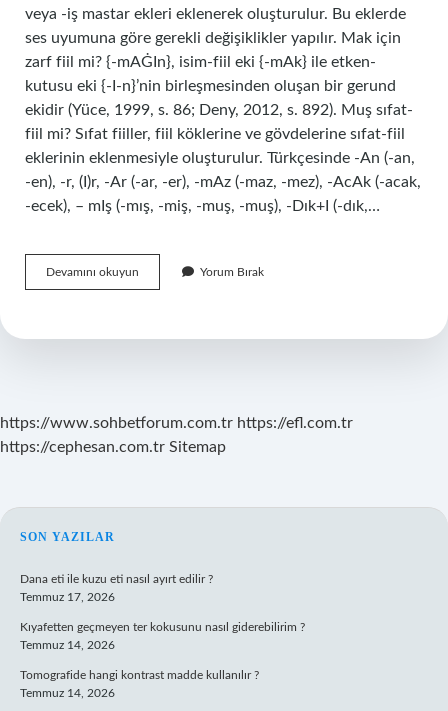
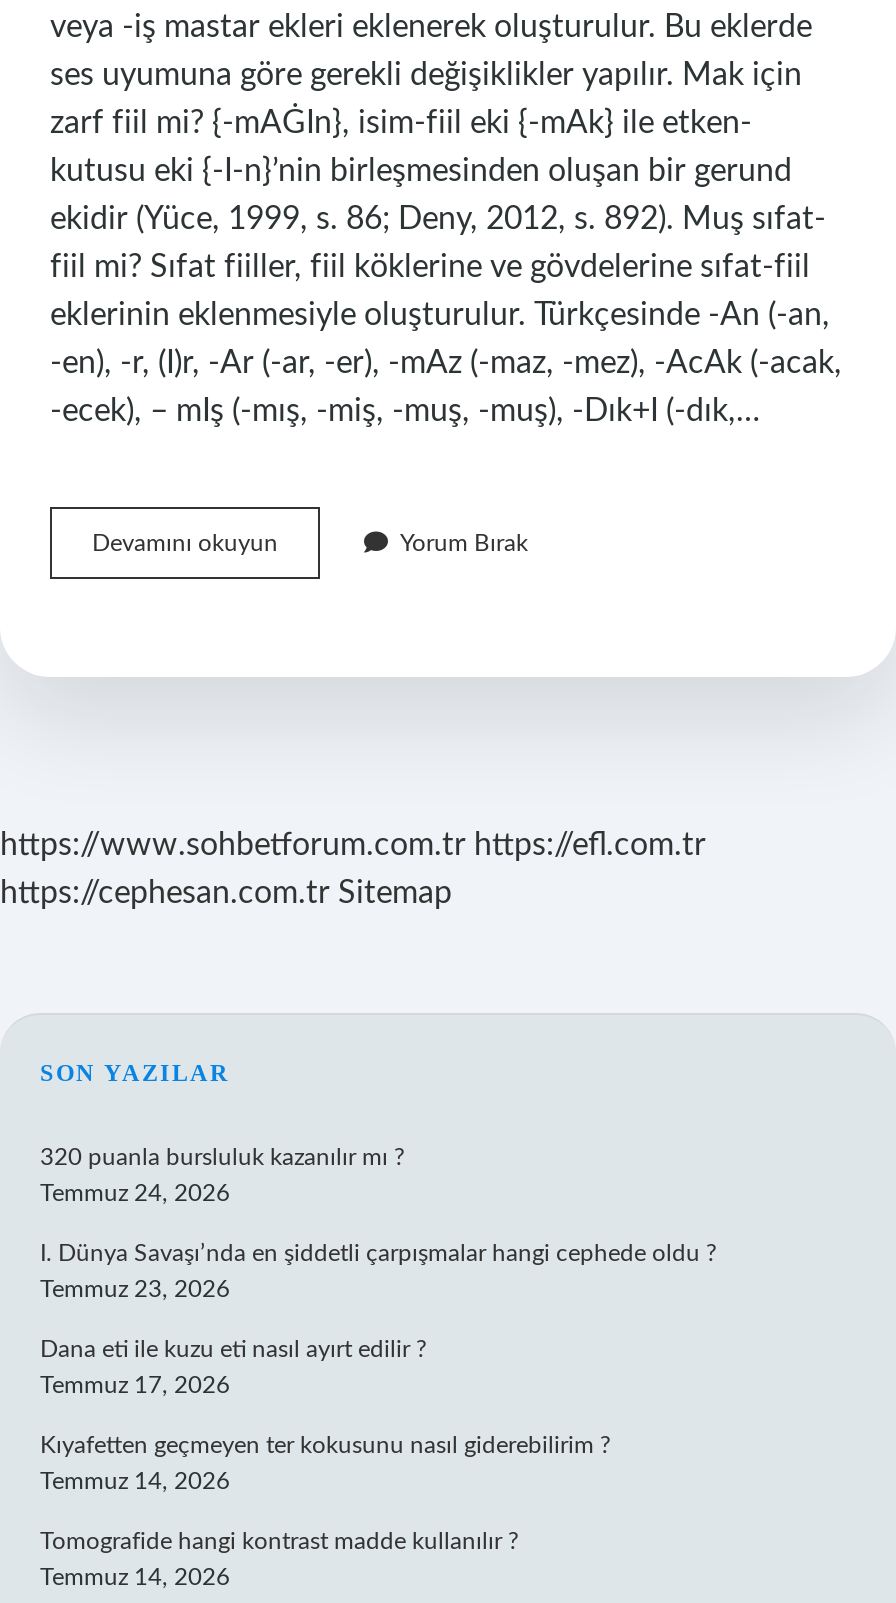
+ 320 puanla bursluluk kazanılır mı ?
+ Temmuz 24, 2026
+ I. Dünya Savaşı’nda en şiddetli çarpışmalar hangi cephede oldu ?
+ Temmuz 23, 2026
